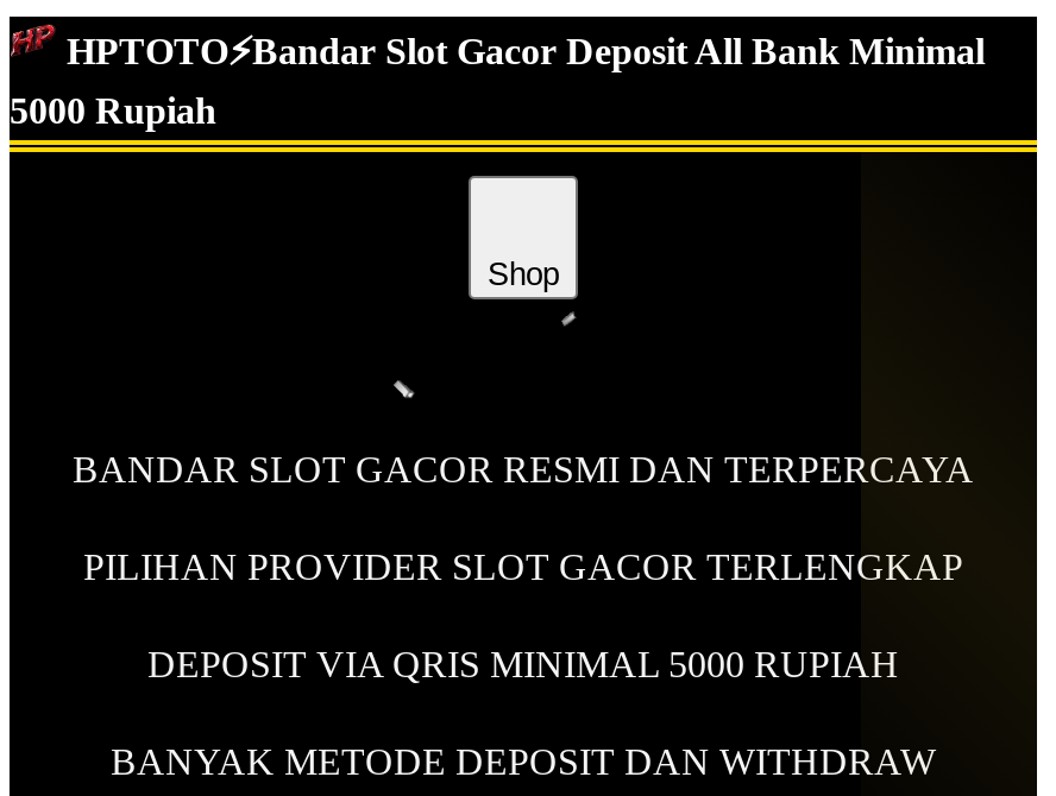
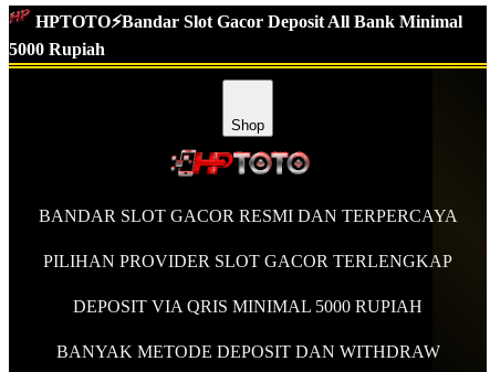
+ [image]
